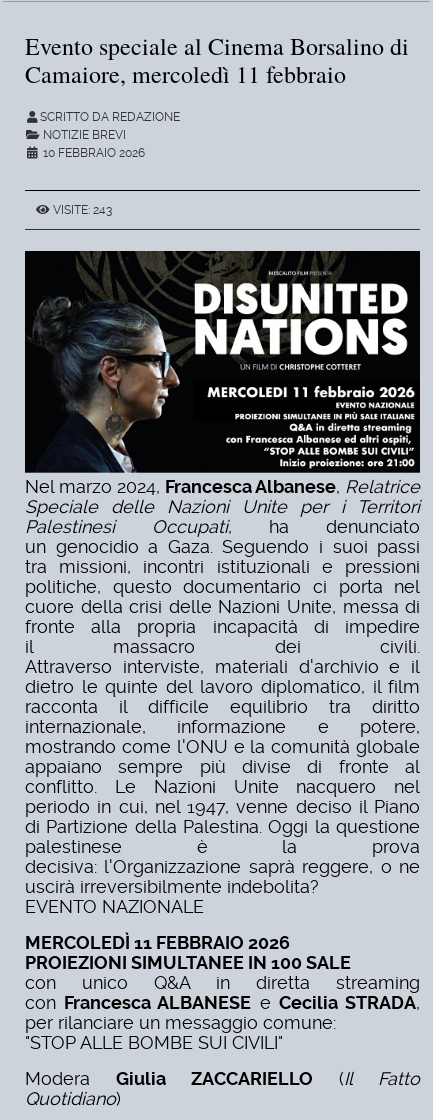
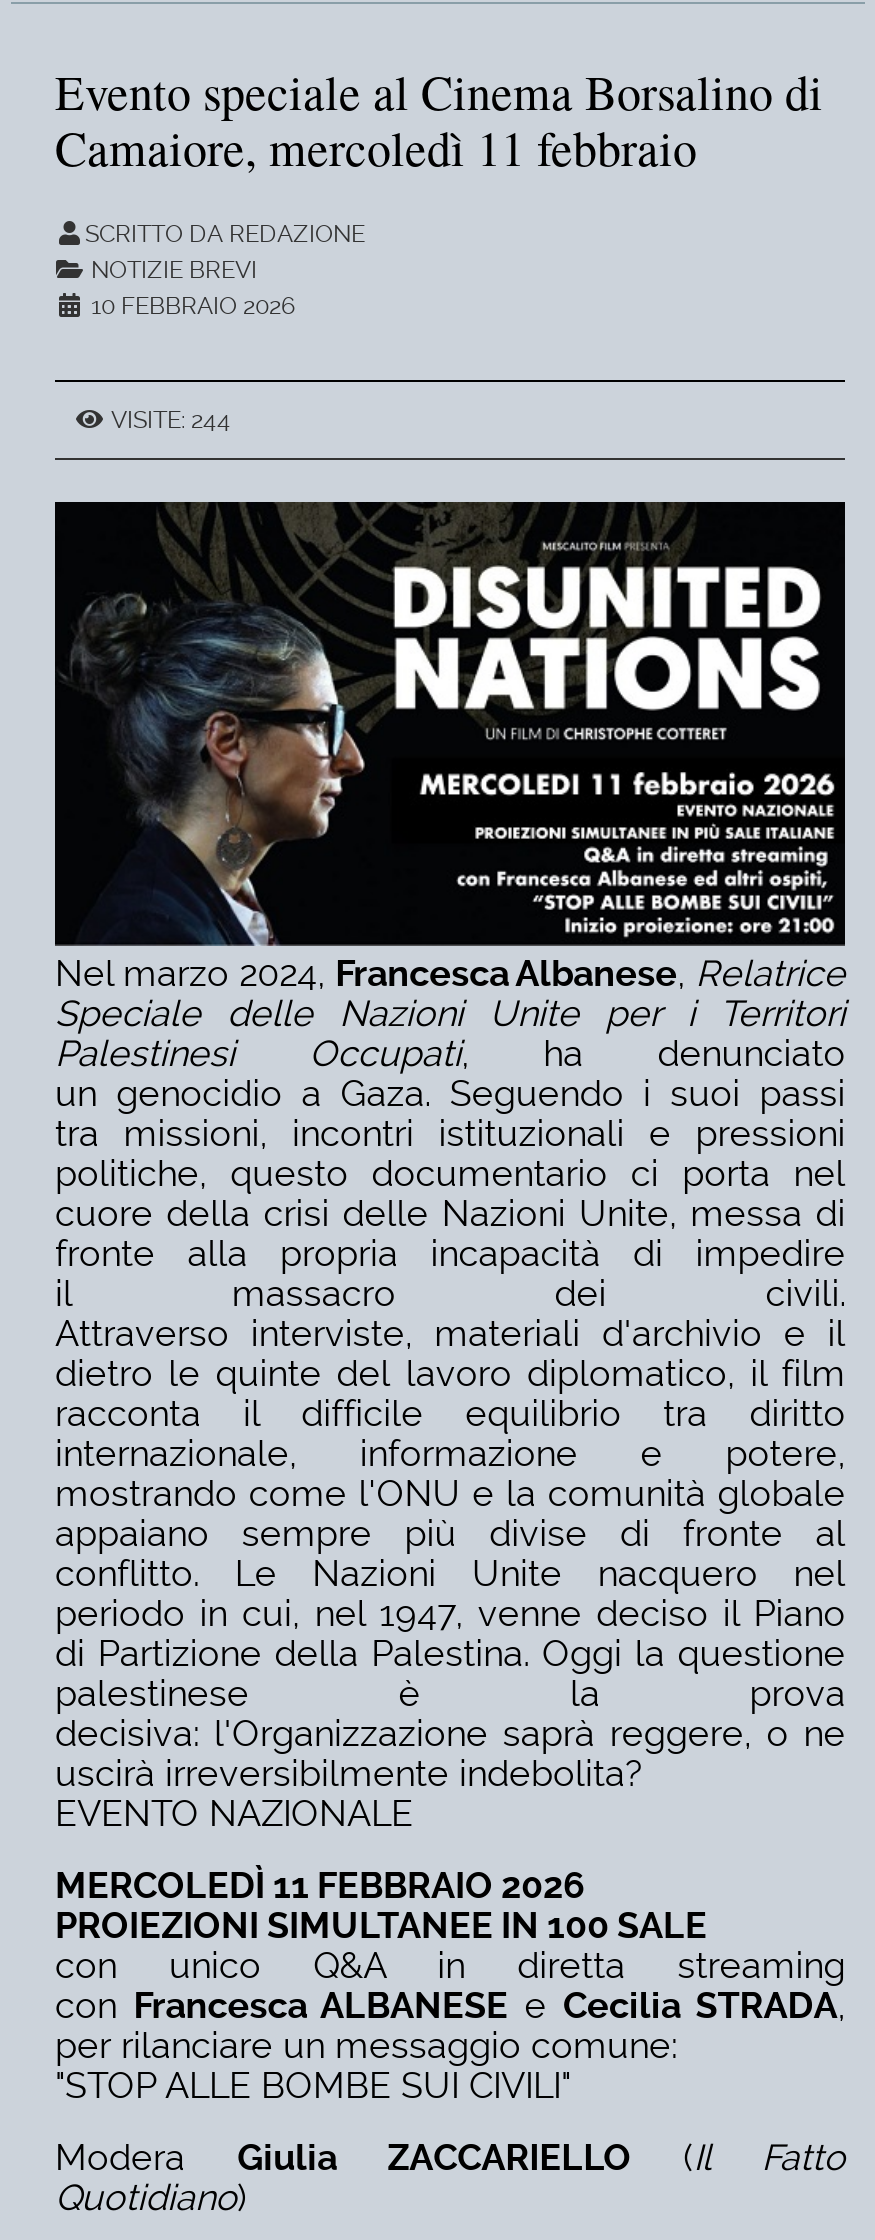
- VISITE: 243
+ VISITE: 244
